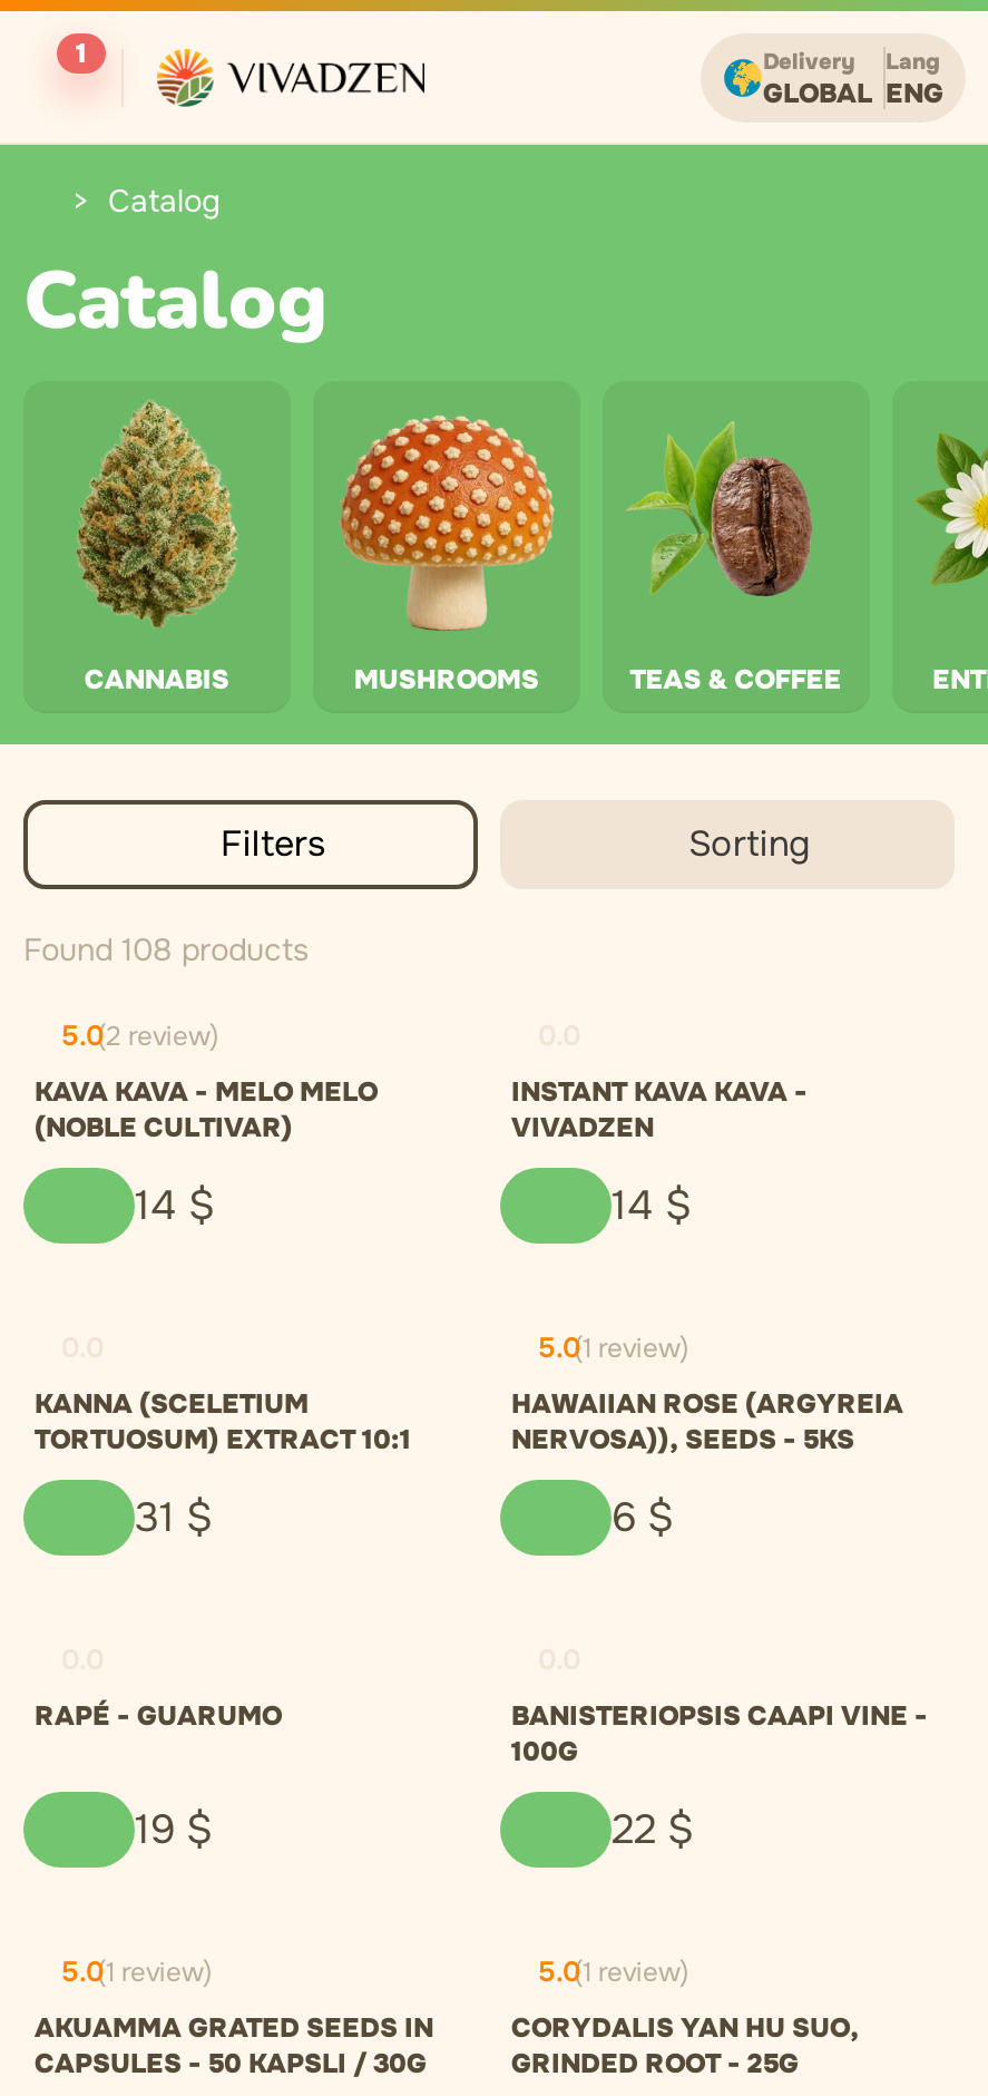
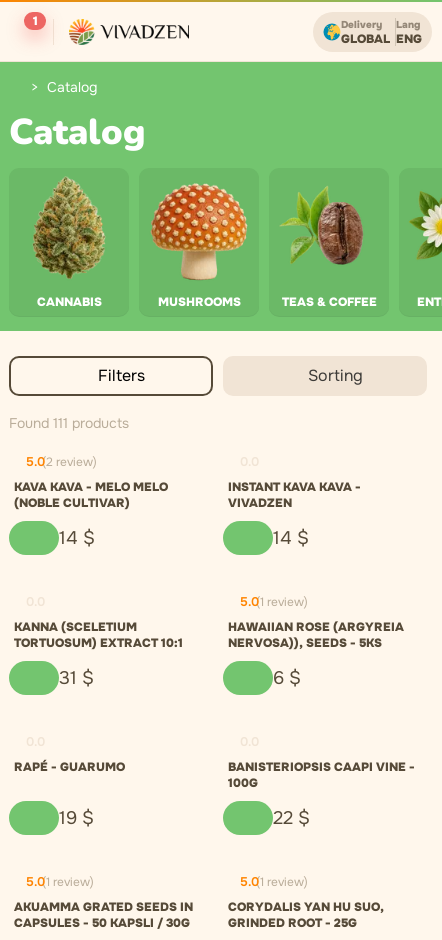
- Found 108 products
+ Found 111 products
